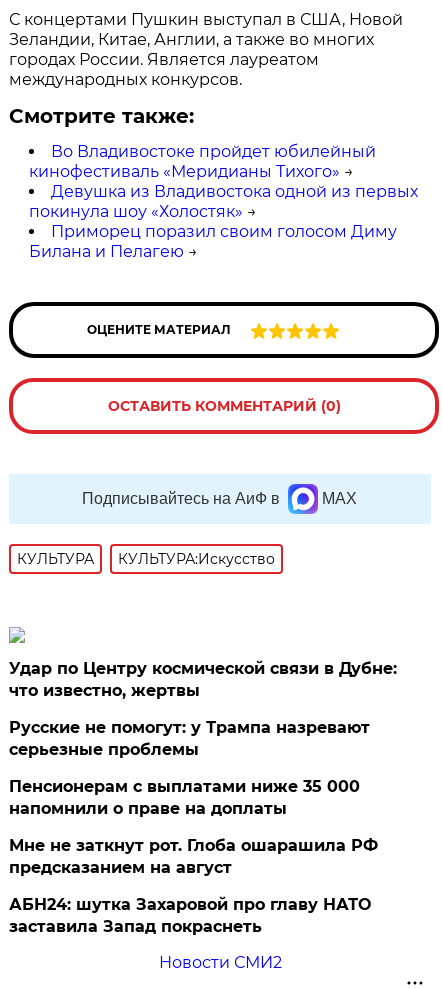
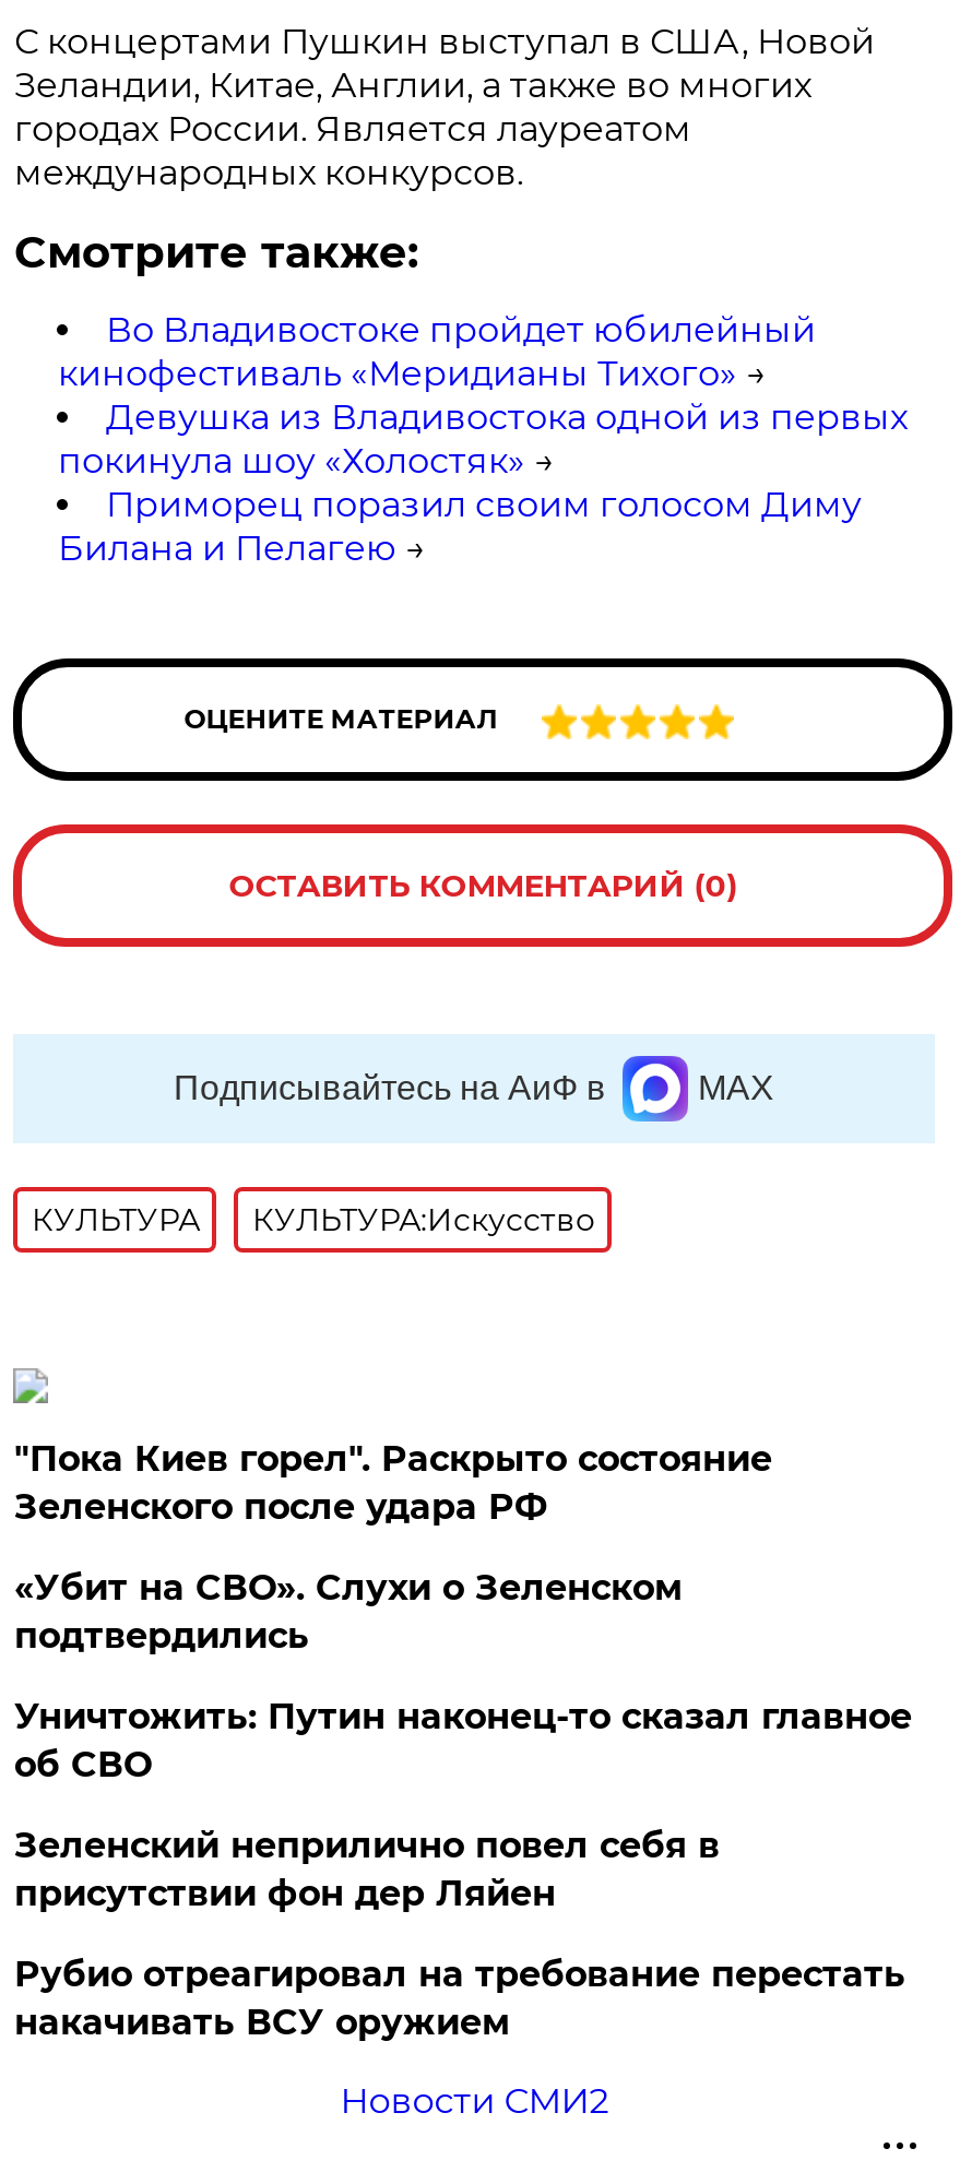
- Удар по Центру космической связи в Дубне:
- что известно, жертвы
+ "Пока Киев горел". Раскрыто состояние
+ Зеленского после удара РФ

- Русские не помогут: у Трампа назревают
- серьезные проблемы
+ «Убит на СВО». Слухи о Зеленском
+ подтвердились

- Пенсионерам с выплатами ниже 35 000
- напомнили о праве на доплаты
+ Уничтожить: Путин наконец-то сказал главное
+ об СВО

- Мне не заткнут рот. Глоба ошарашила РФ
- предсказанием на август
+ Зеленский неприлично повел cебя в
+ присутствии фон дер Ляйен

- АБН24: шутка Захаровой про главу НАТО
- заставила Запад покраснеть
+ Рубио отреагировал на требование перестать
+ накачивать ВСУ оружием
